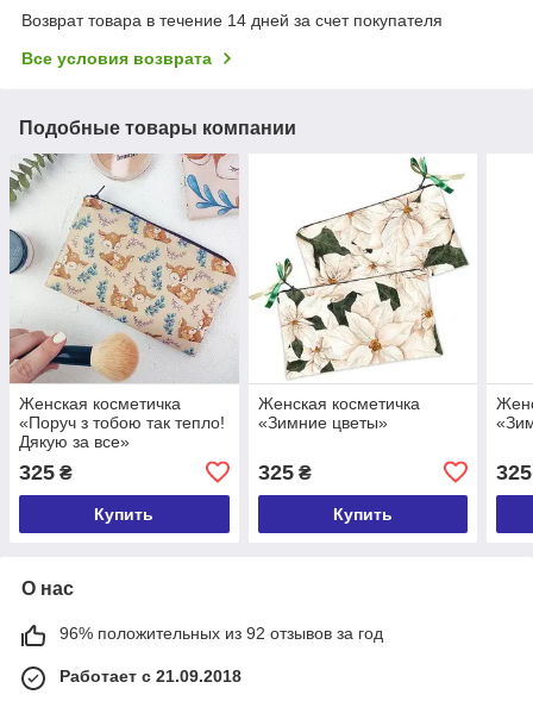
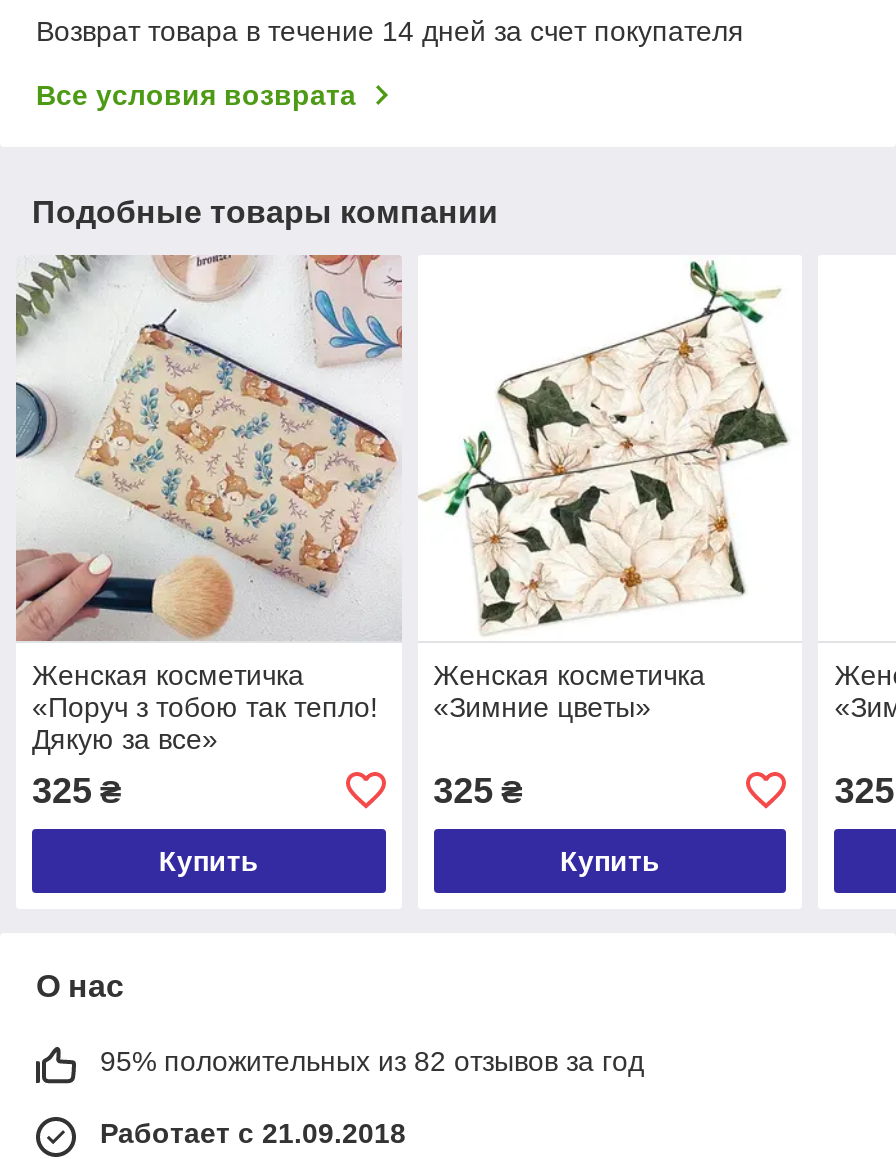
- 96% положительных из 92 отзывов за год
+ 95% положительных из 82 отзывов за год
